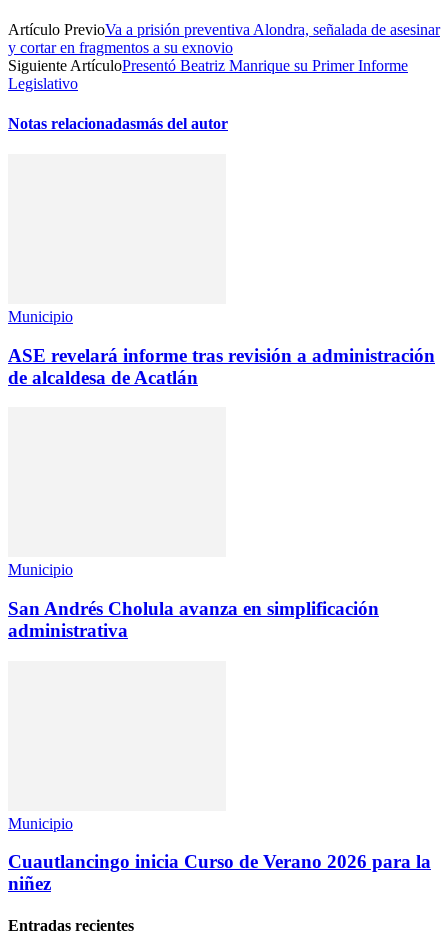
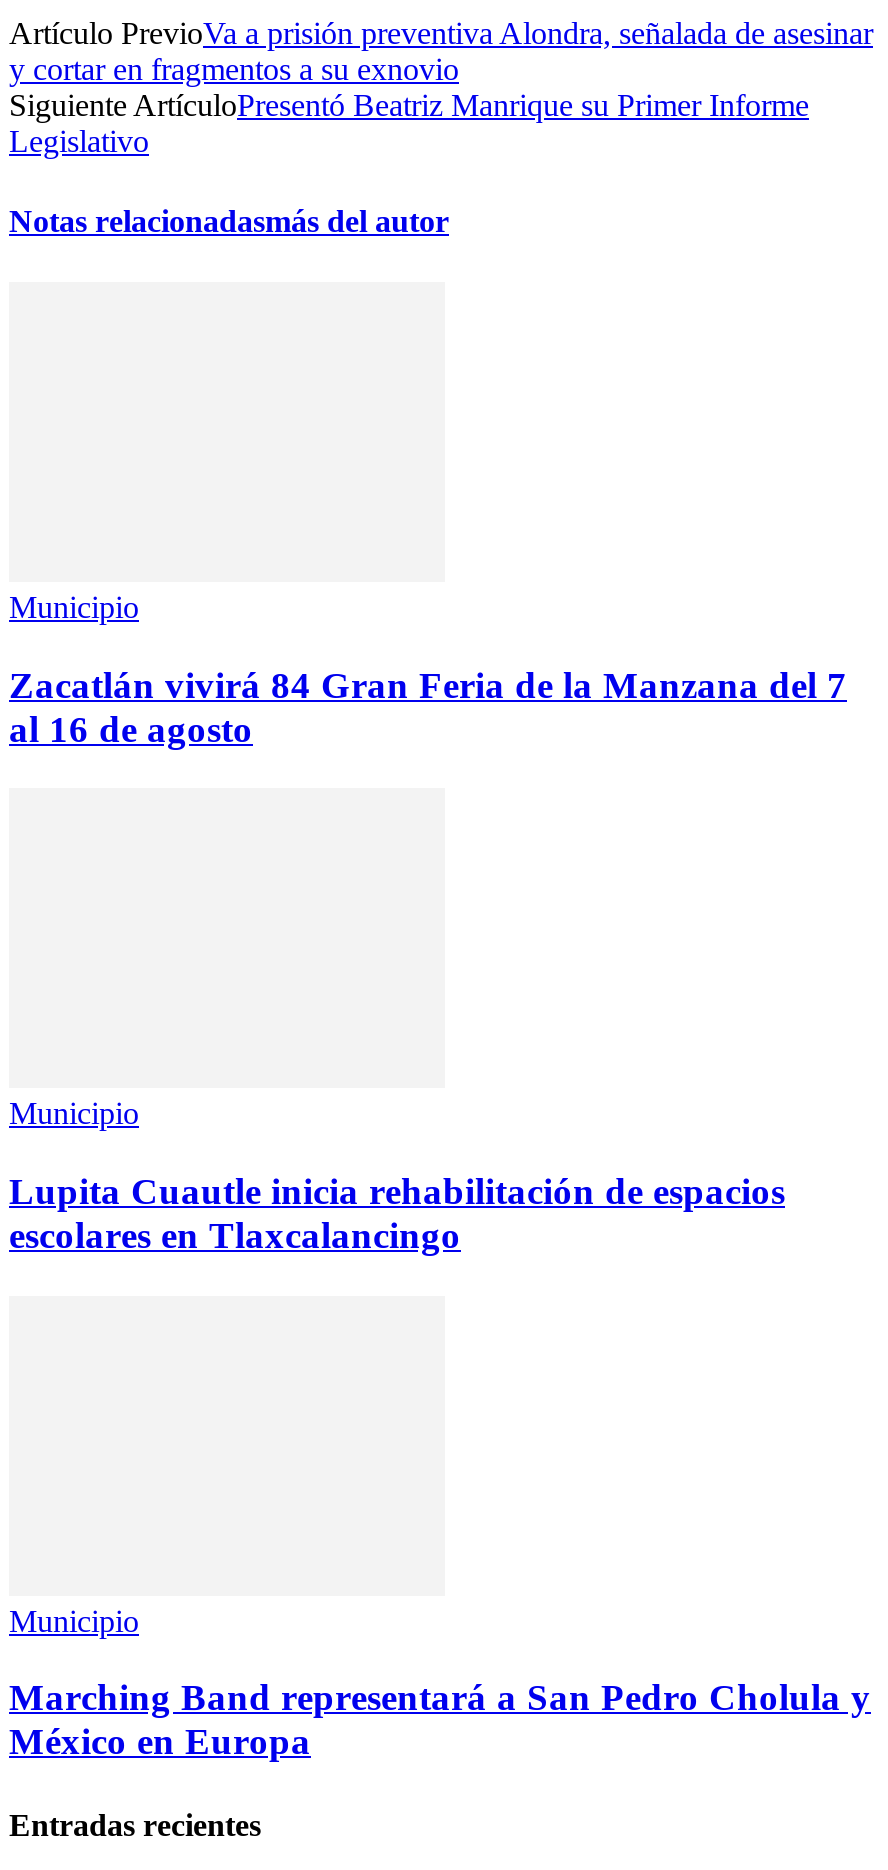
- ASE revelará informe tras revisión a administración
- de alcaldesa de Acatlán
+ Zacatlán vivirá 84 Gran Feria de la Manzana del 7
+ al 16 de agosto

- San Andrés Cholula avanza en simplificación
- administrativa
+ Lupita Cuautle inicia rehabilitación de espacios
+ escolares en Tlaxcalancingo

- Cuautlancingo inicia Curso de Verano 2026 para la
- niñez
+ Marching Band representará a San Pedro Cholula y
+ México en Europa
